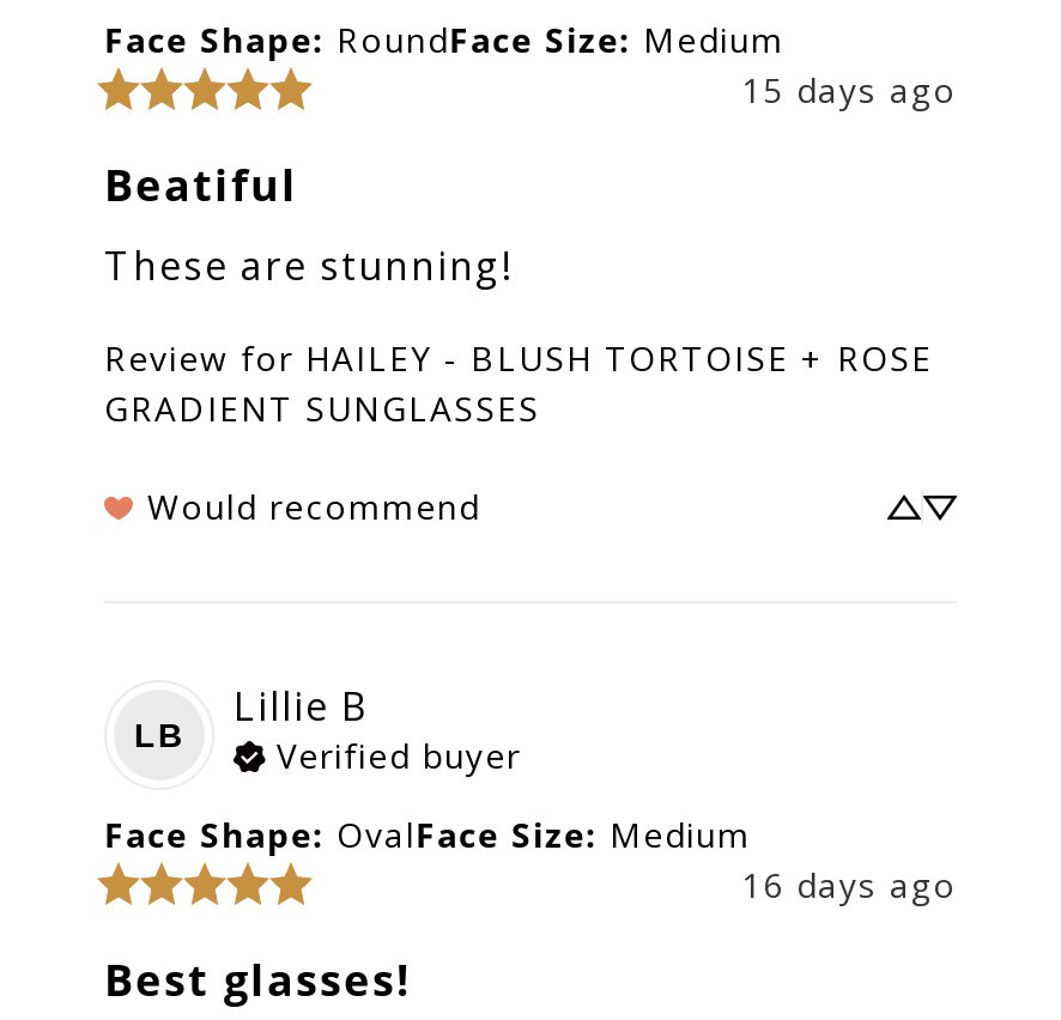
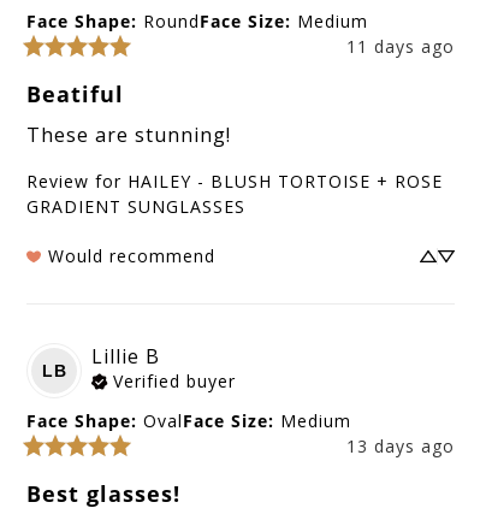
- 15 days ago
+ 11 days ago

- 16 days ago
+ 13 days ago
